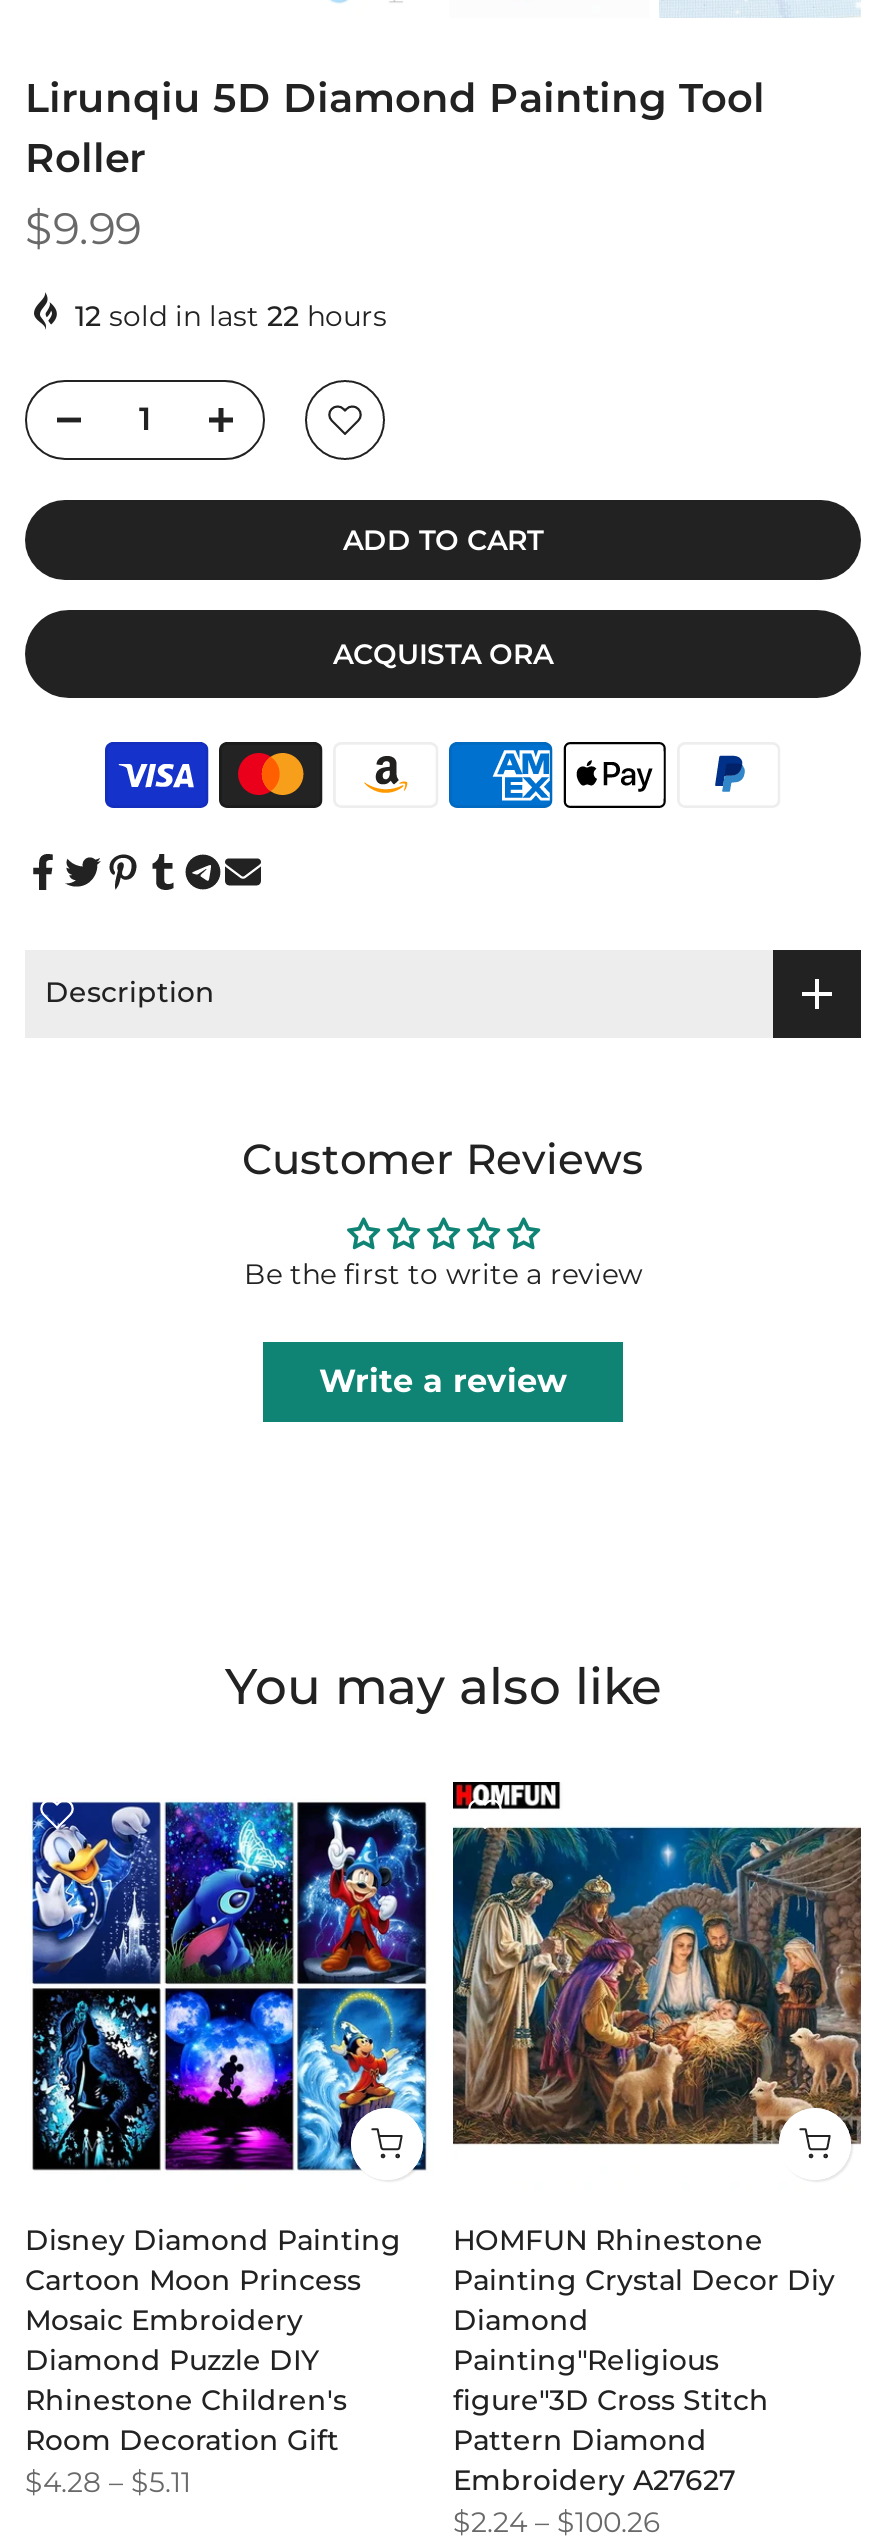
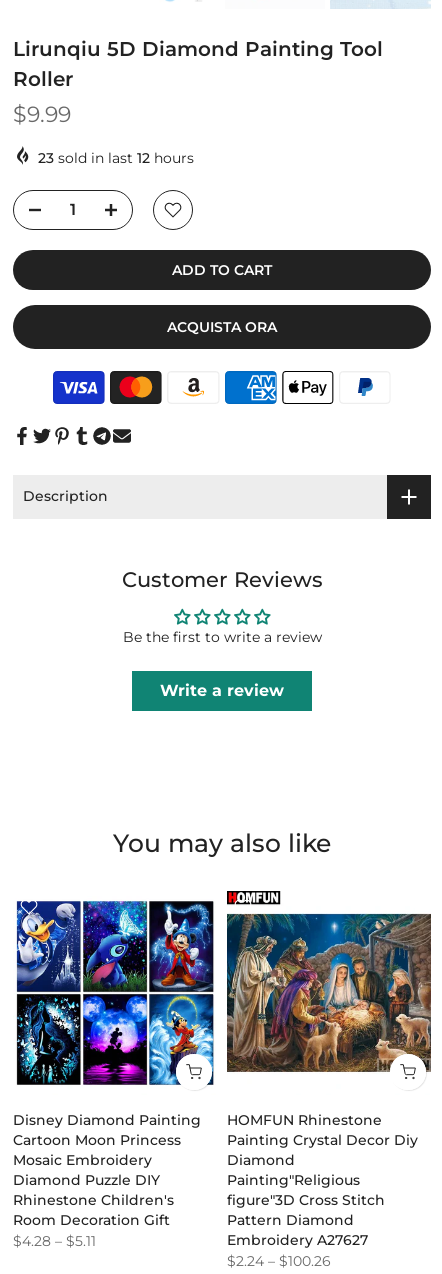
- 12 sold in last 22 hours
+ 23 sold in last 12 hours
